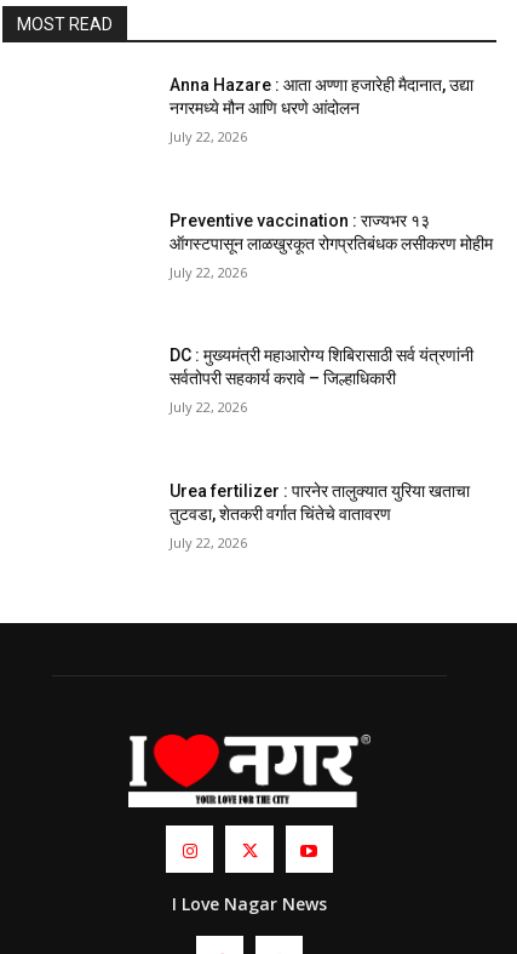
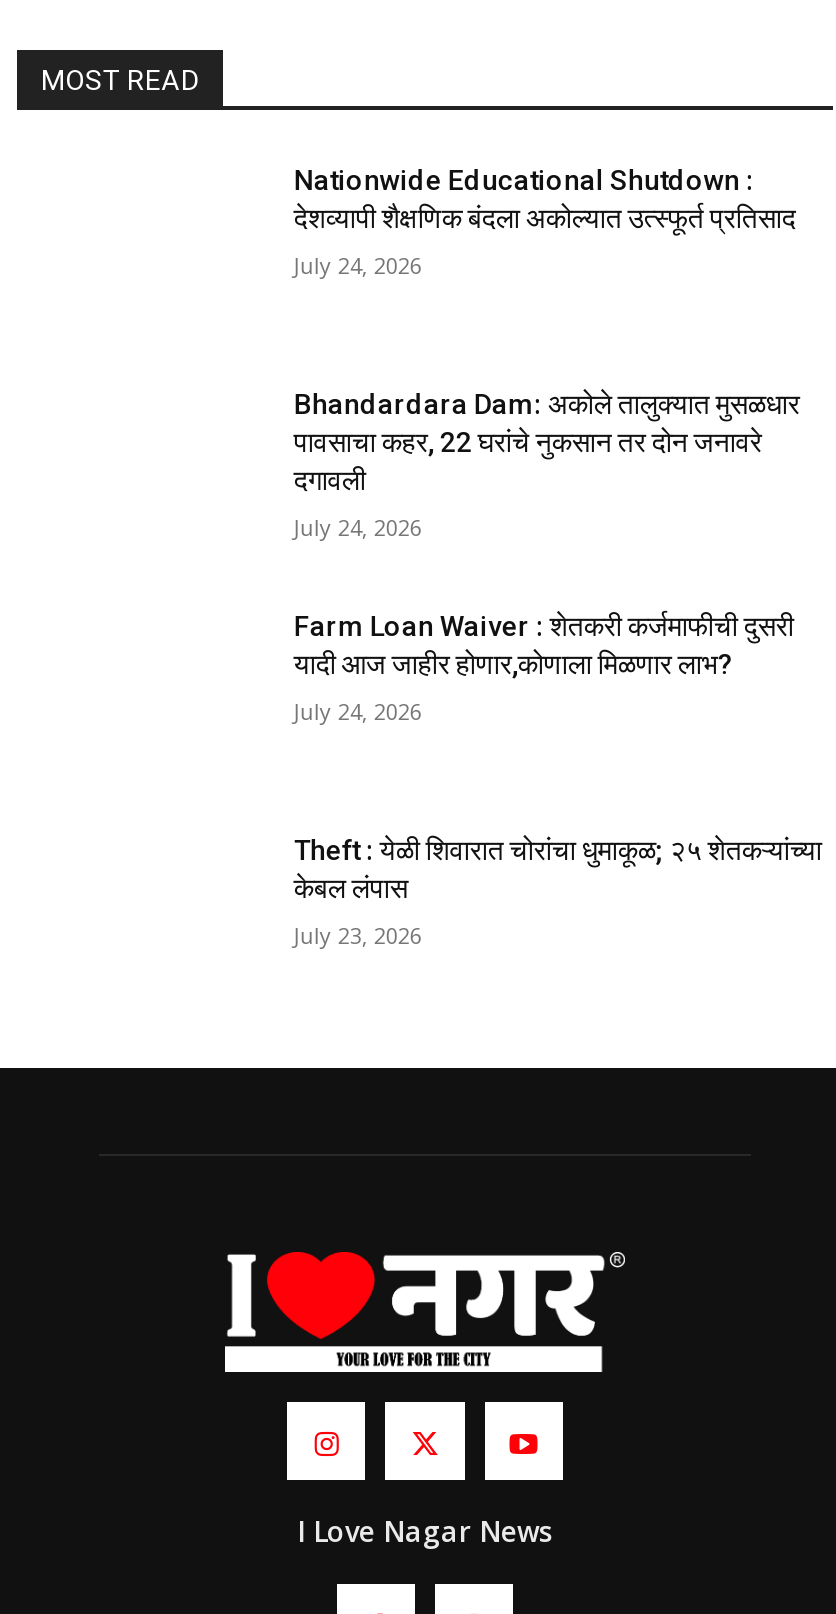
- Anna Hazare : आता अण्णा हजारेही मैदानात, उद्या
- नगरमध्ये मौन आणि धरणे आंदोलन
+ Nationwide Educational Shutdown :
+ देशव्यापी शैक्षणिक बंदला अकोल्यात उत्स्फूर्त प्रतिसाद

- July 22, 2026
+ July 24, 2026

- Preventive vaccination : राज्यभर १३
- ऑगस्टपासून लाळखुरकूत रोगप्रतिबंधक लसीकरण मोहीम
+ Bhandardara Dam: अकोले तालुक्यात मुसळधार
+ पावसाचा कहर, 22 घरांचे नुकसान तर दोन जनावरे
+ दगावली

- July 22, 2026
+ July 24, 2026

- DC : मुख्यमंत्री महाआरोग्य शिबिरासाठी सर्व यंत्रणांनी
- सर्वतोपरी सहकार्य करावे – जिल्हाधिकारी
+ Farm Loan Waiver : शेतकरी कर्जमाफीची दुसरी
+ यादी आज जाहीर होणार,कोणाला मिळणार लाभ?

- July 22, 2026
+ July 24, 2026

- Urea fertilizer : पारनेर तालुक्यात युरिया खताचा
- तुटवडा, शेतकरी वर्गात चिंतेचे वातावरण
+ Theft : येळी शिवारात चोरांचा धुमाकूळ; २५ शेतकऱ्यांच्या
+ केबल लंपास

- July 22, 2026
+ July 23, 2026
